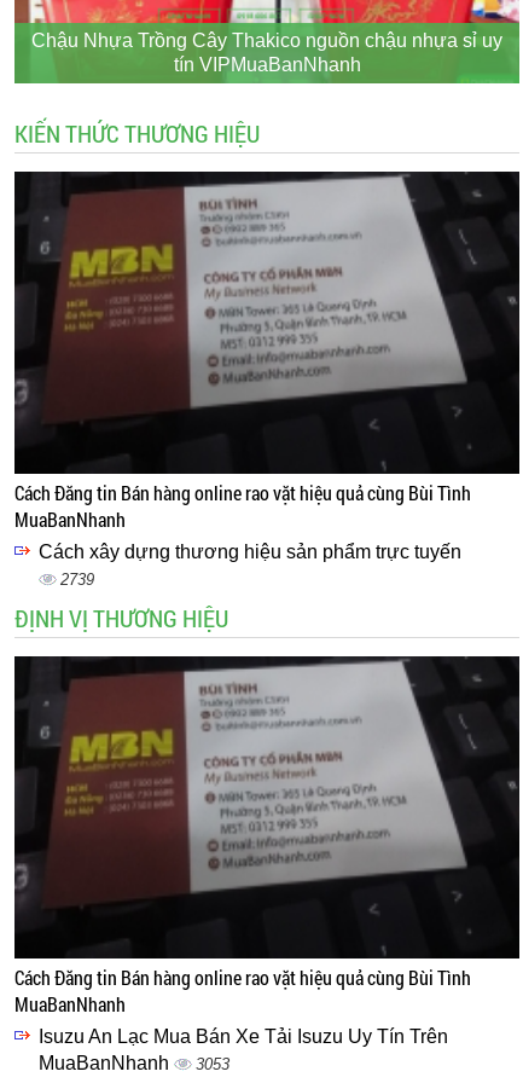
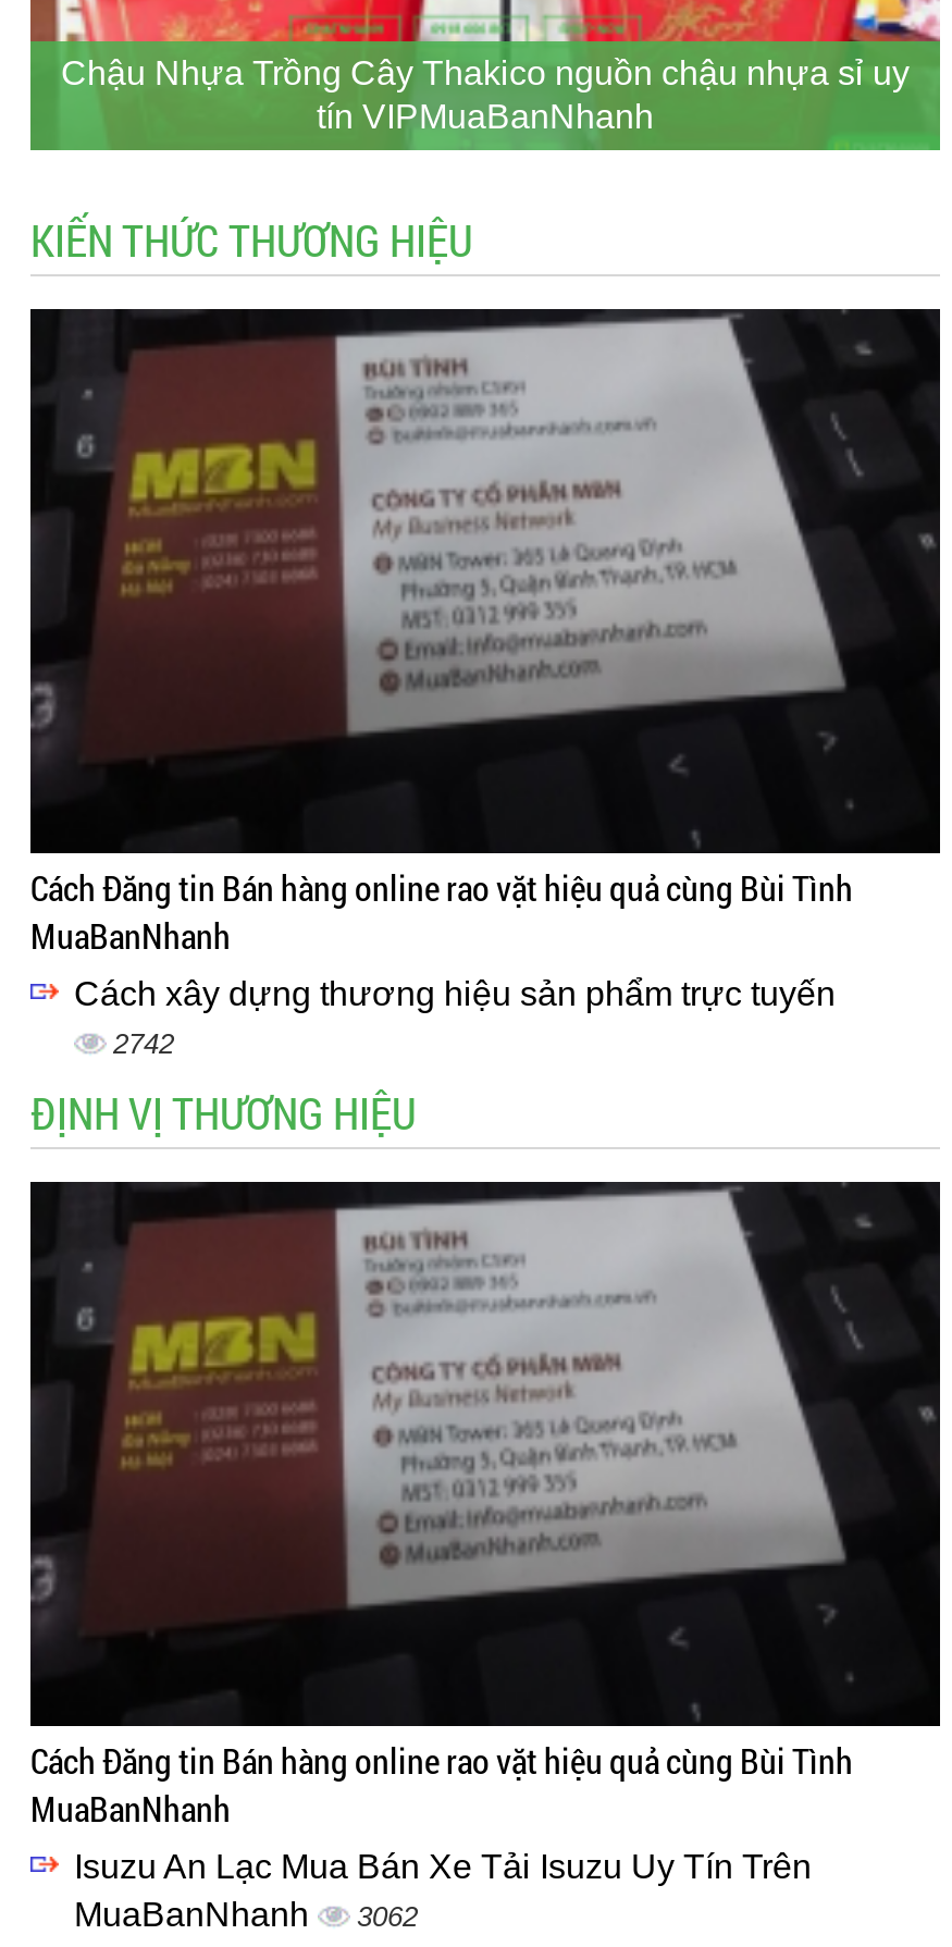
- 2739
+ 2742

- MuaBanNhanh 3053
+ MuaBanNhanh 3062
